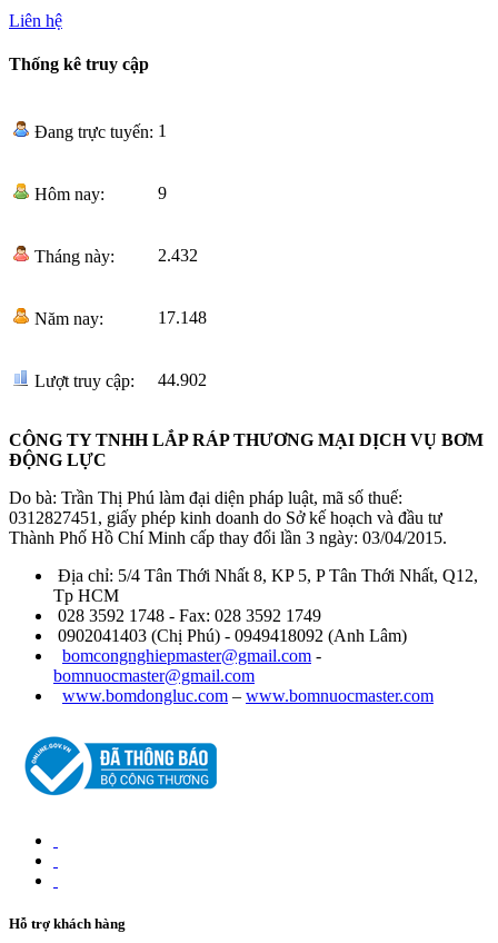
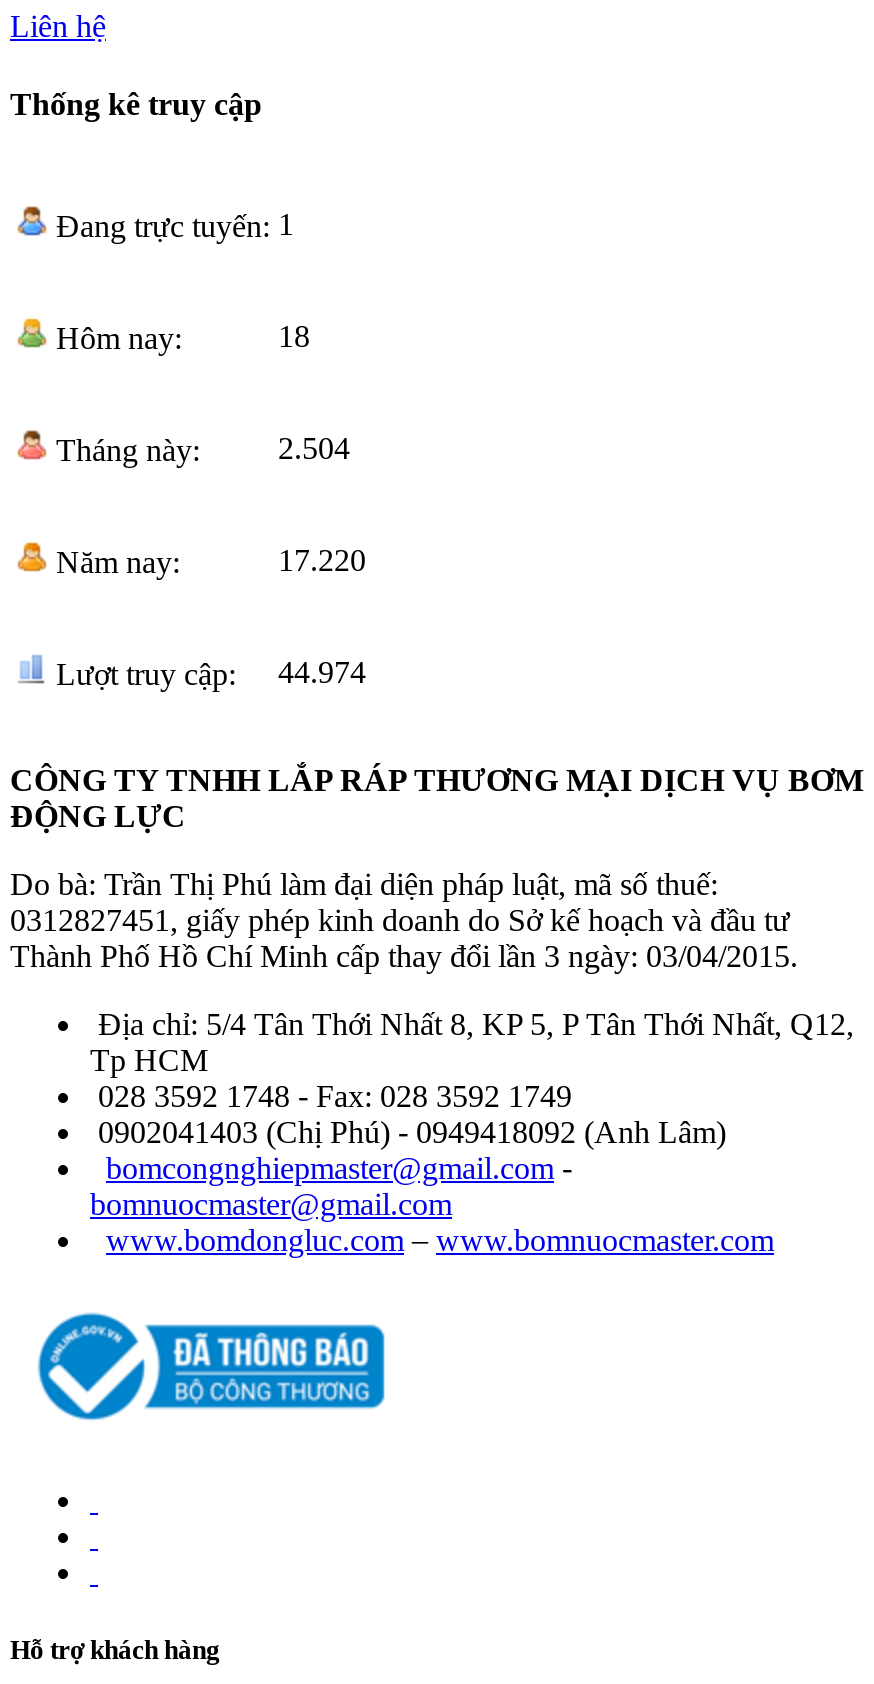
- 9
+ 18

- 2.432
+ 2.504

- 17.148
+ 17.220

- Lượt truy cập: 44.902
+ Lượt truy cập: 44.974
